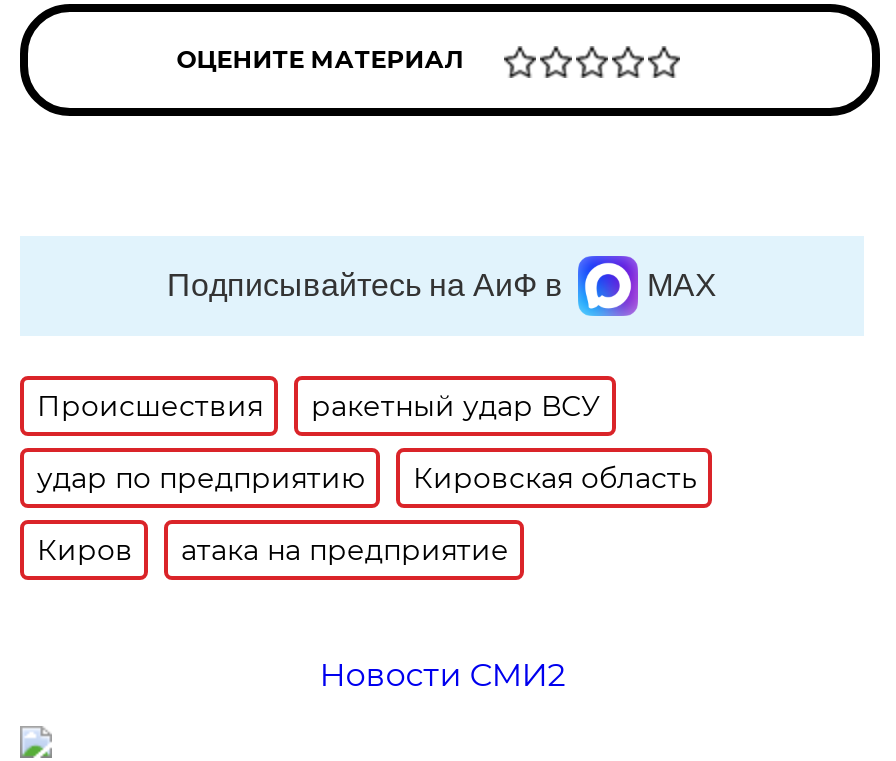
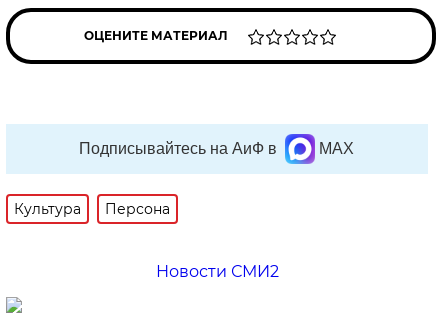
- Происшествия
- ракетный удар ВСУ
- удар по предприятию
- Кировская область
- Киров
- атака на предприятие
+ Культура
+ Персона
